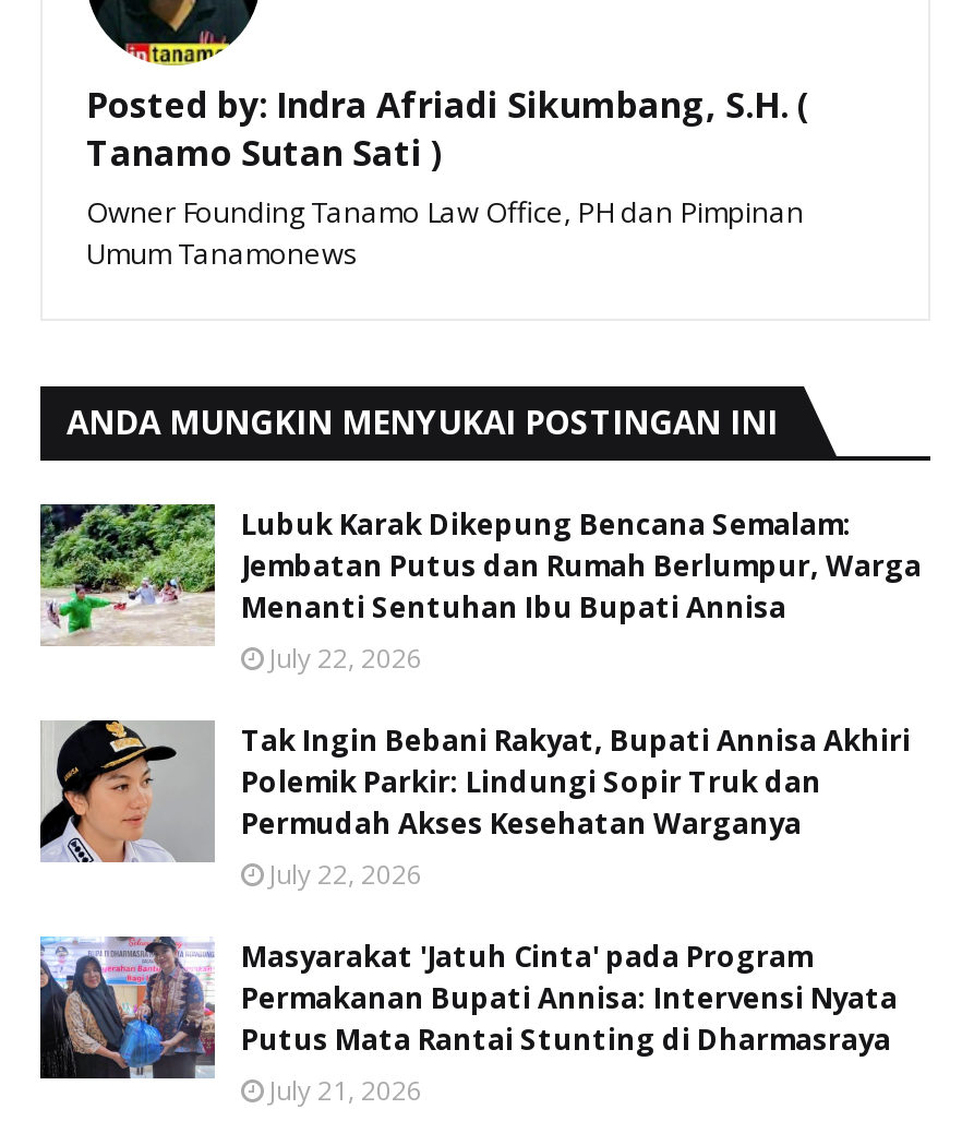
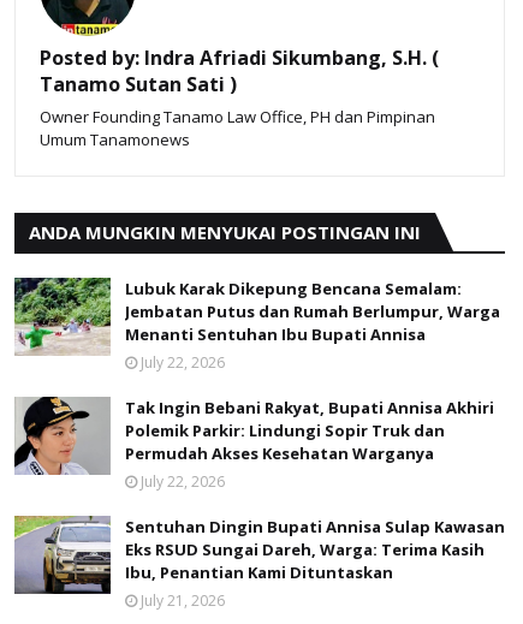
- [image]
- Masyarakat 'Jatuh Cinta' pada Program
- Permakanan Bupati Annisa: Intervensi Nyata
- Putus Mata Rantai Stunting di Dharmasraya
+ [image]
+ Sentuhan Dingin Bupati Annisa Sulap Kawasan
+ Eks RSUD Sungai Dareh, Warga: Terima Kasih
+ Ibu, Penantian Kami Dituntaskan
